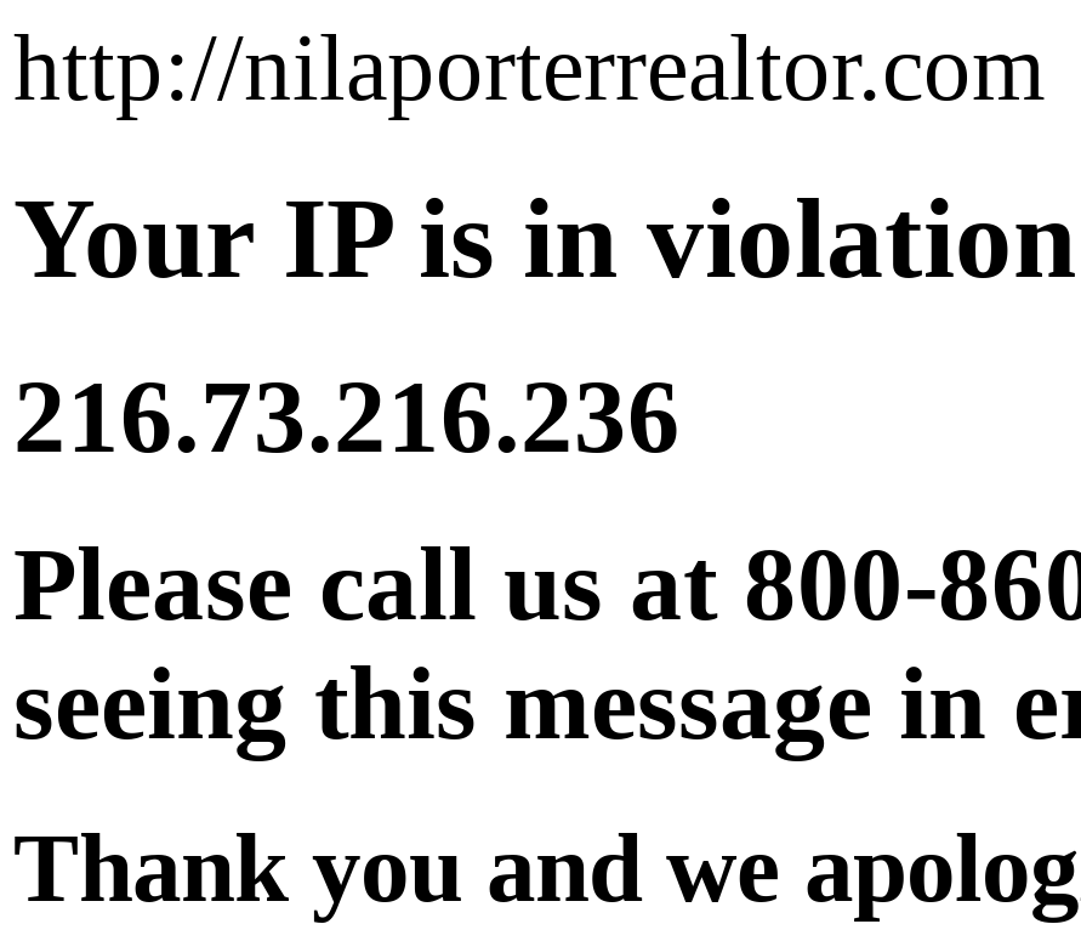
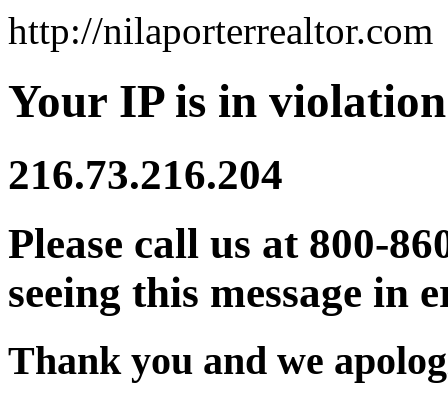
- 216.73.216.236
+ 216.73.216.204
